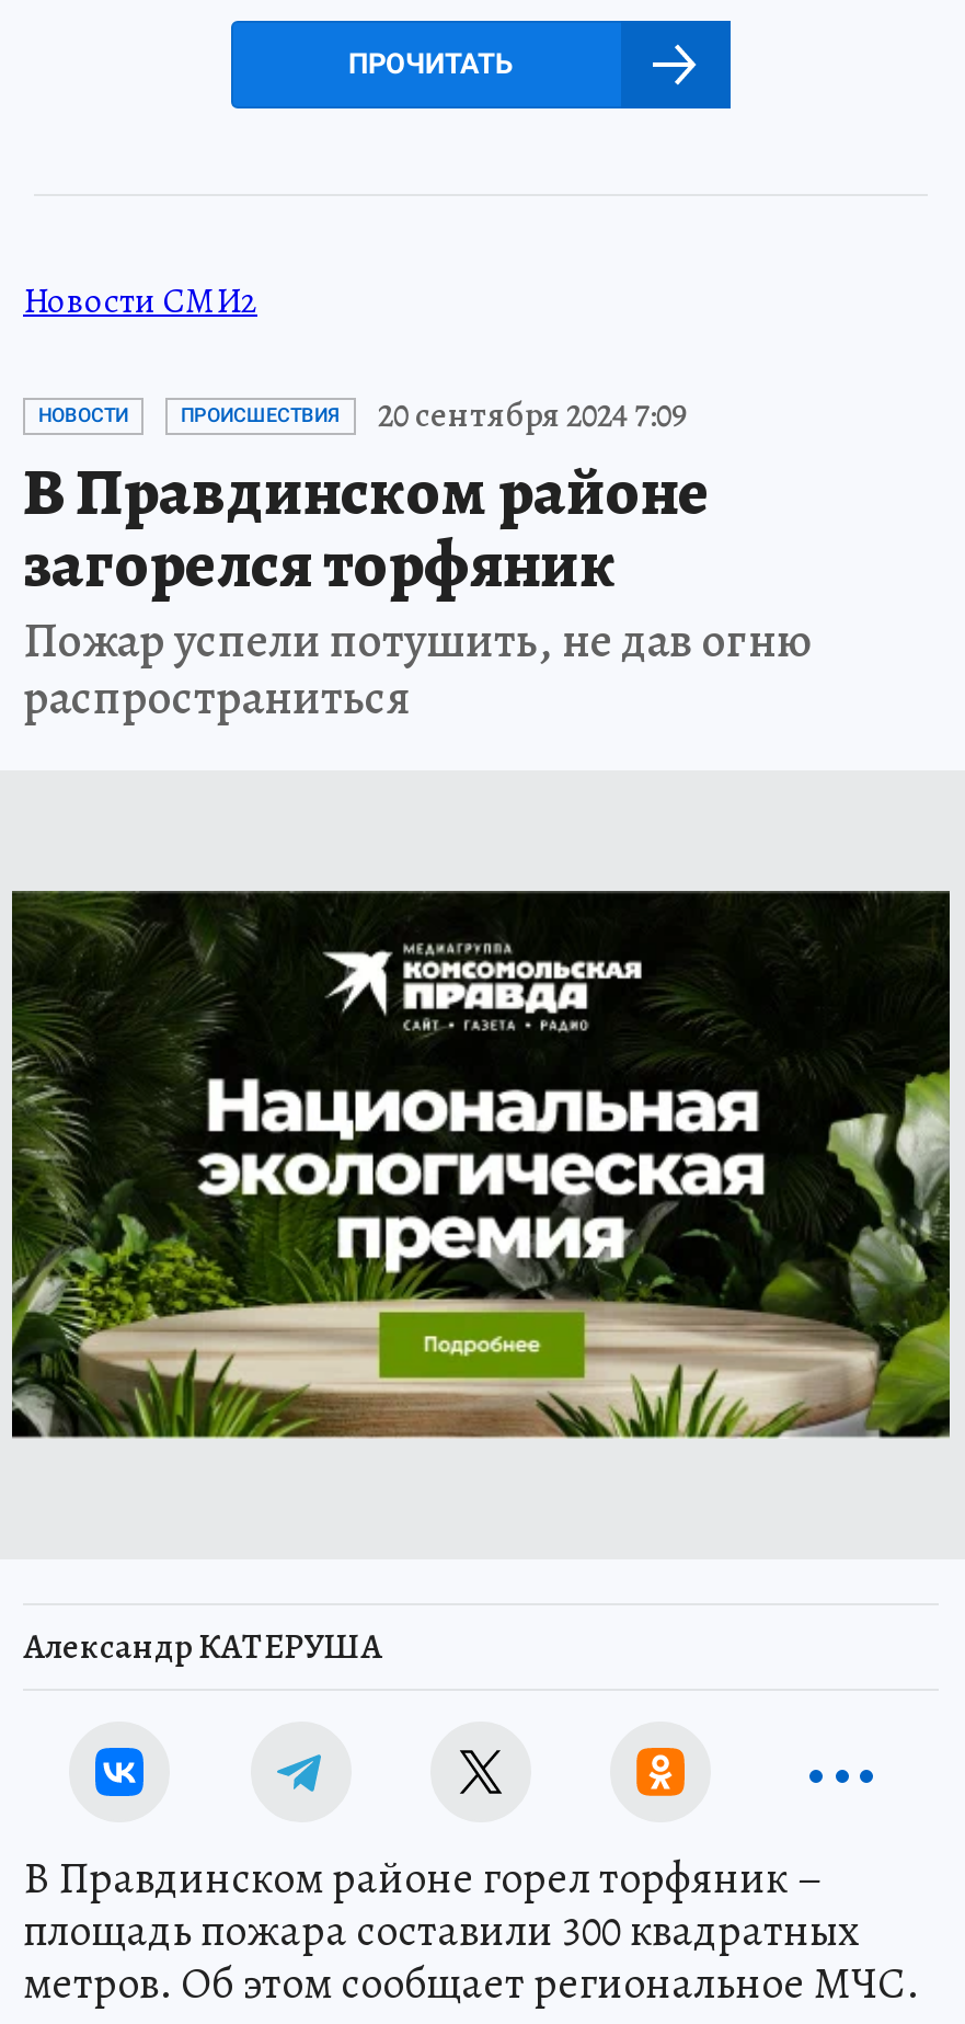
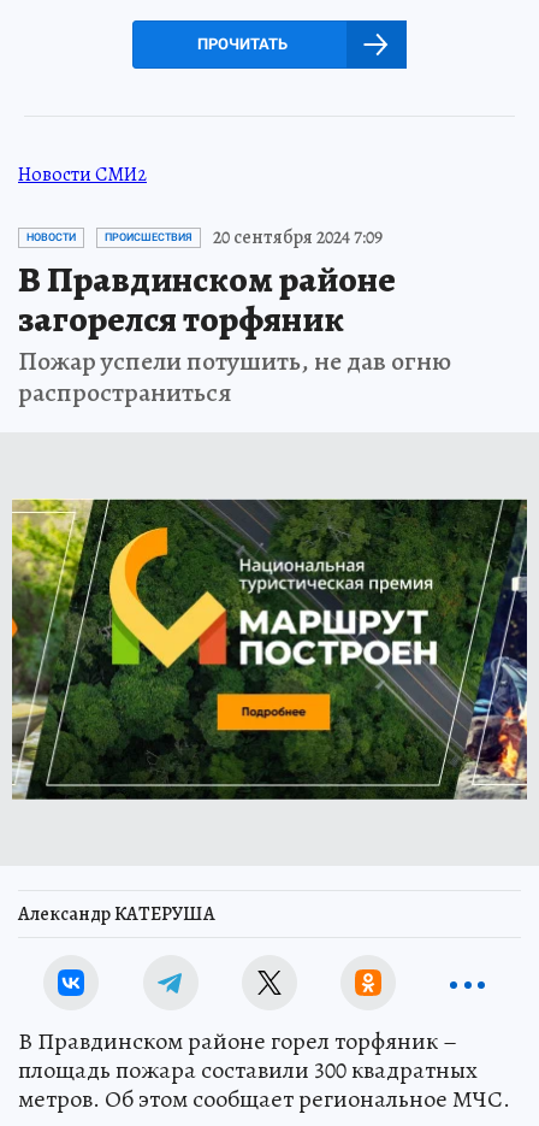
- [image]
+ [image]
